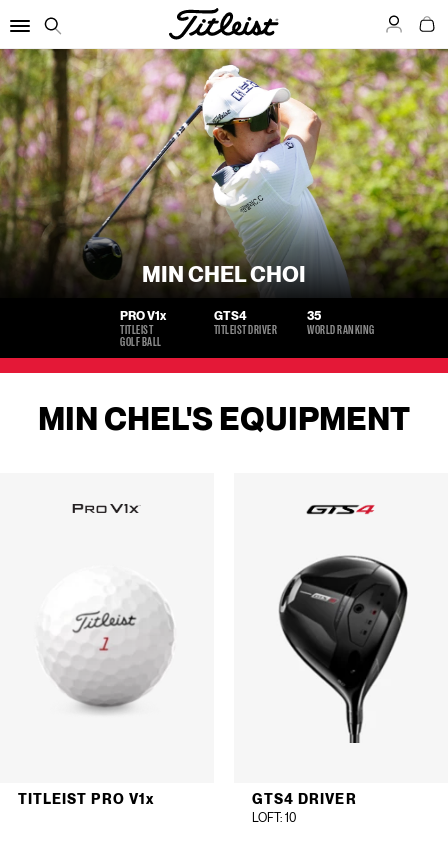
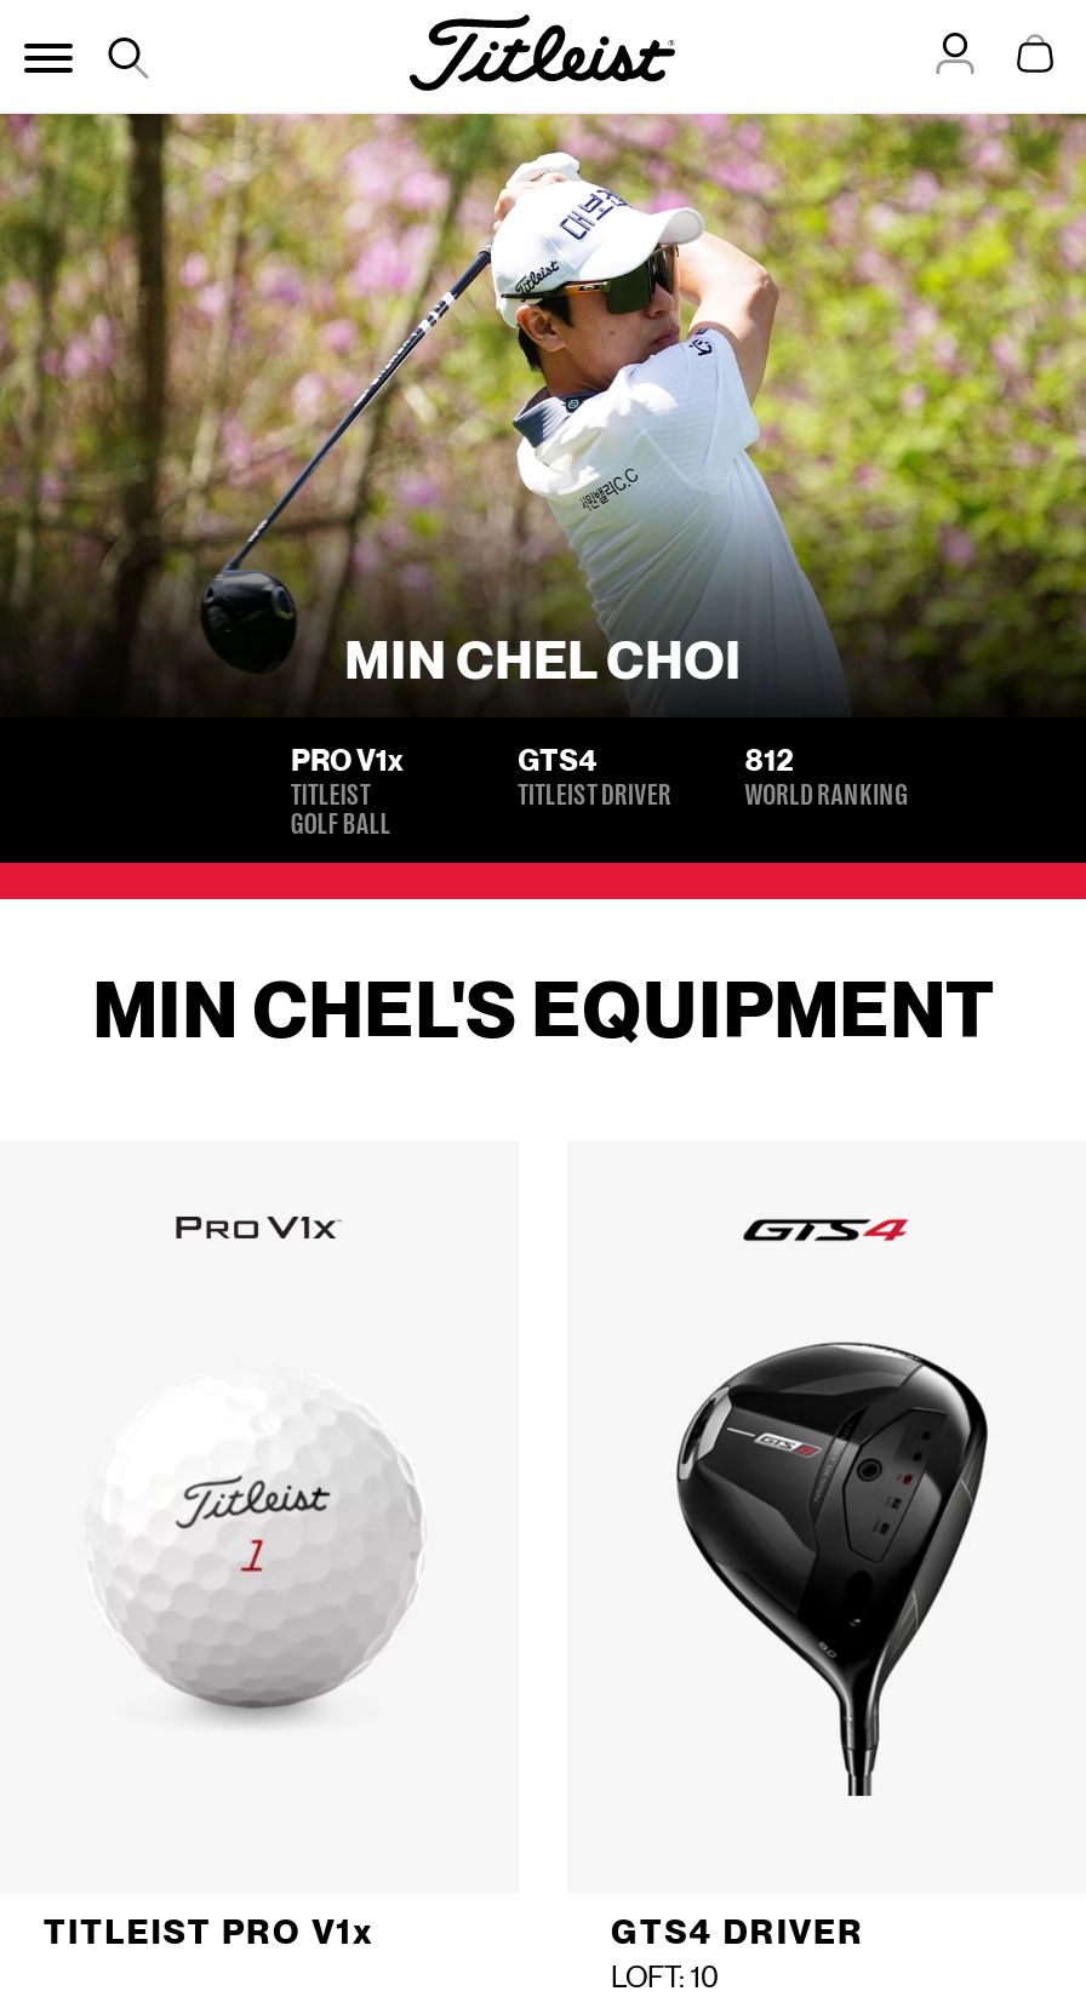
- 35
+ 812
